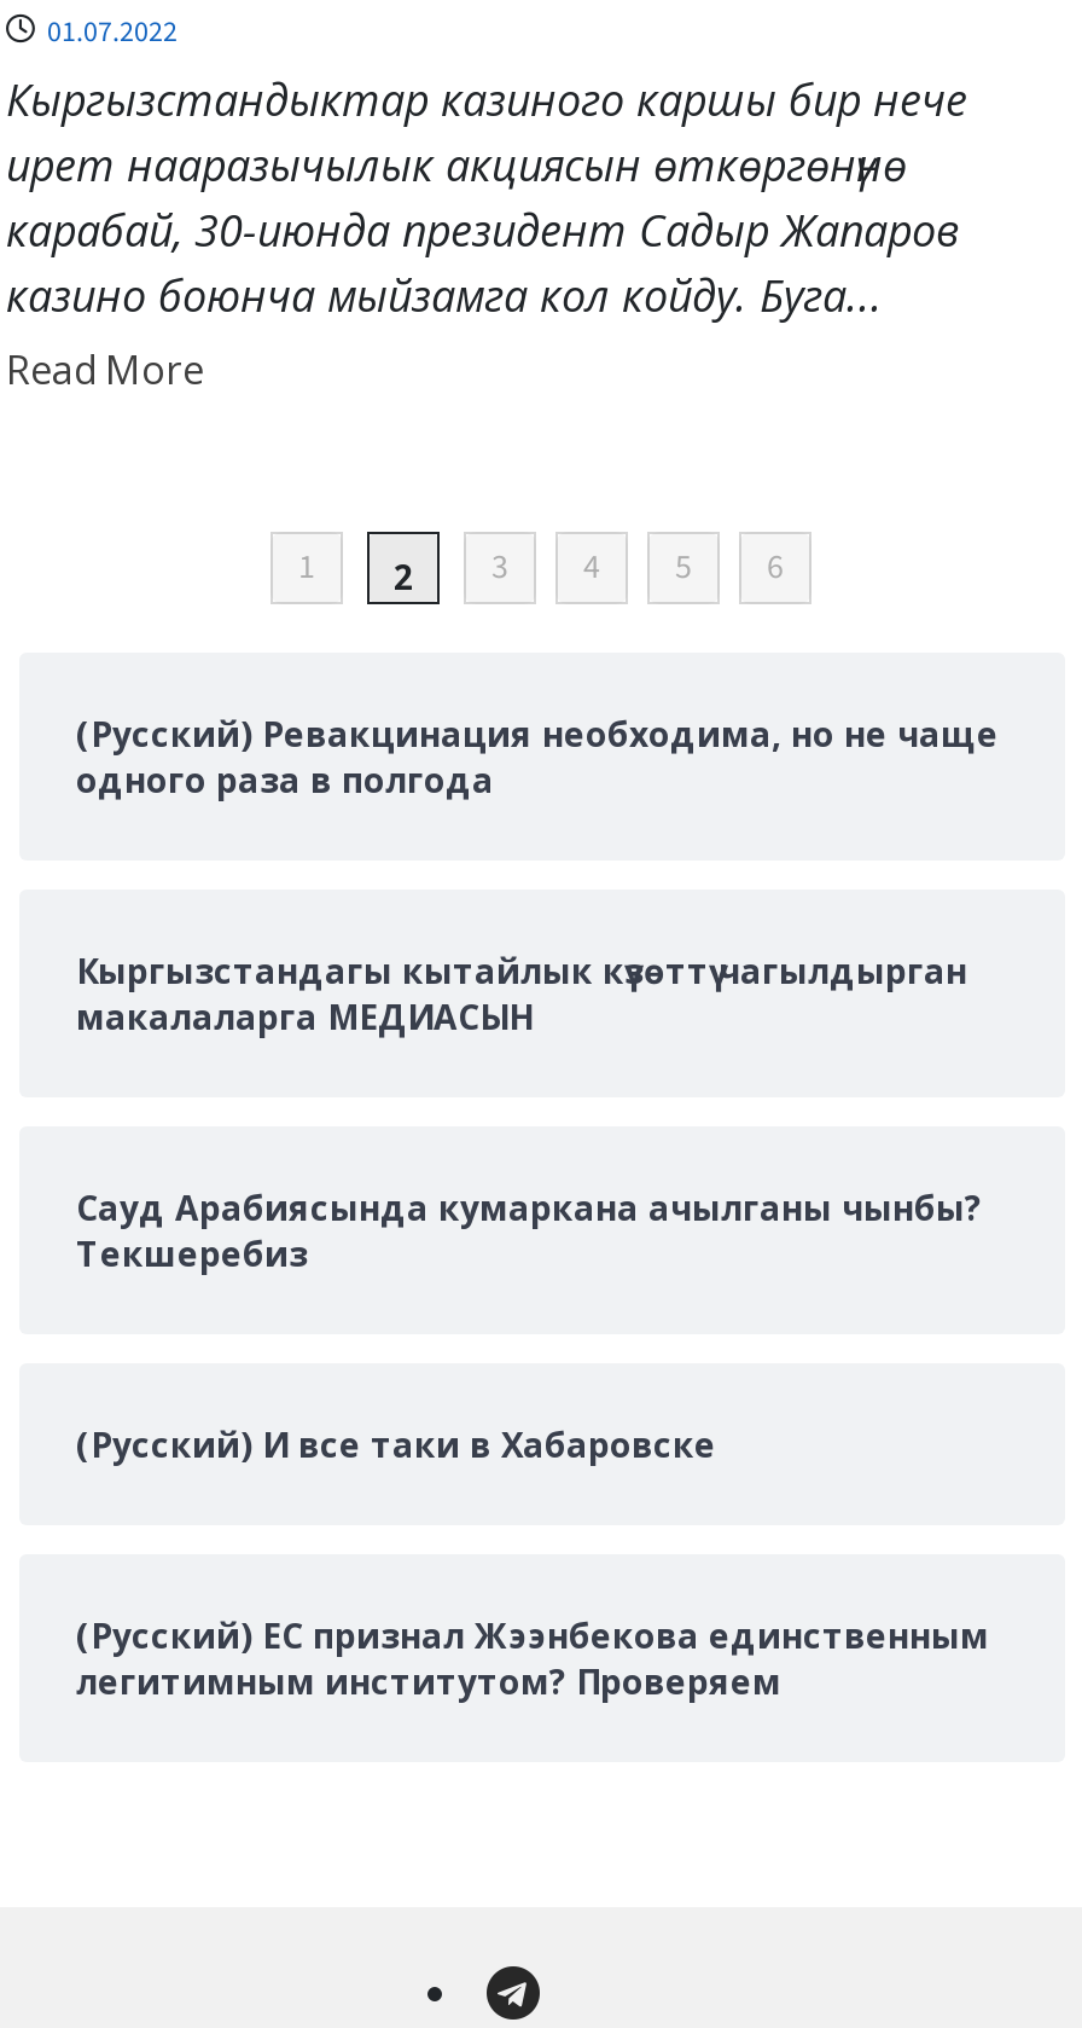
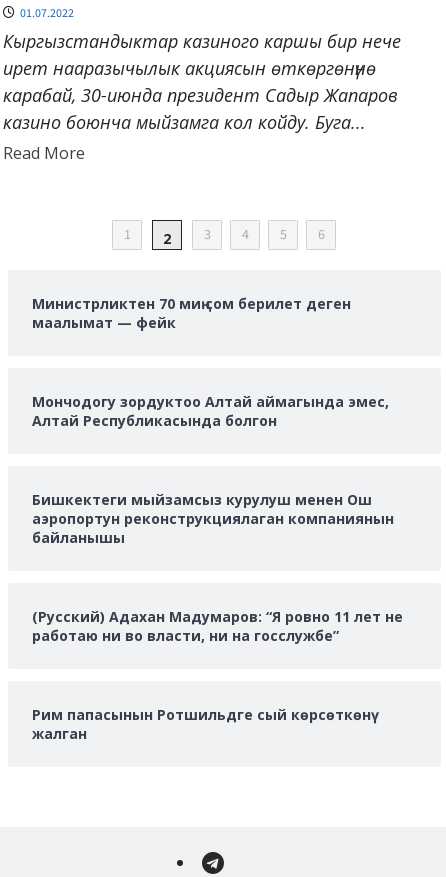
- (Русский) Ревакцинация необходима, но не чаще
- одного раза в полгода
+ Министрликтен 70 миң сом берилет деген
+ маалымат — фейк

- Кыргызстандагы кытайлык күзөттү чагылдырган
- макалаларга МЕДИАСЫН
+ Мончодогу зордуктоо Алтай аймагында эмес,
+ Алтай Республикасында болгон

- Сауд Арабиясында кумаркана ачылганы чынбы?
- Текшеребиз
+ Бишкектеги мыйзамсыз курулуш менен Ош
+ аэропортун реконструкциялаган компаниянын
+ байланышы

- (Русский) И все таки в Хабаровске
+ (Русский) Адахан Мадумаров: “Я ровно 11 лет не
+ работаю ни во власти, ни на госслужбе”

- (Русский) ЕС признал Жээнбекова единственным
- легитимным институтом? Проверяем
+ Рим папасынын Ротшильдге сый көрсөткөнү
+ жалган
